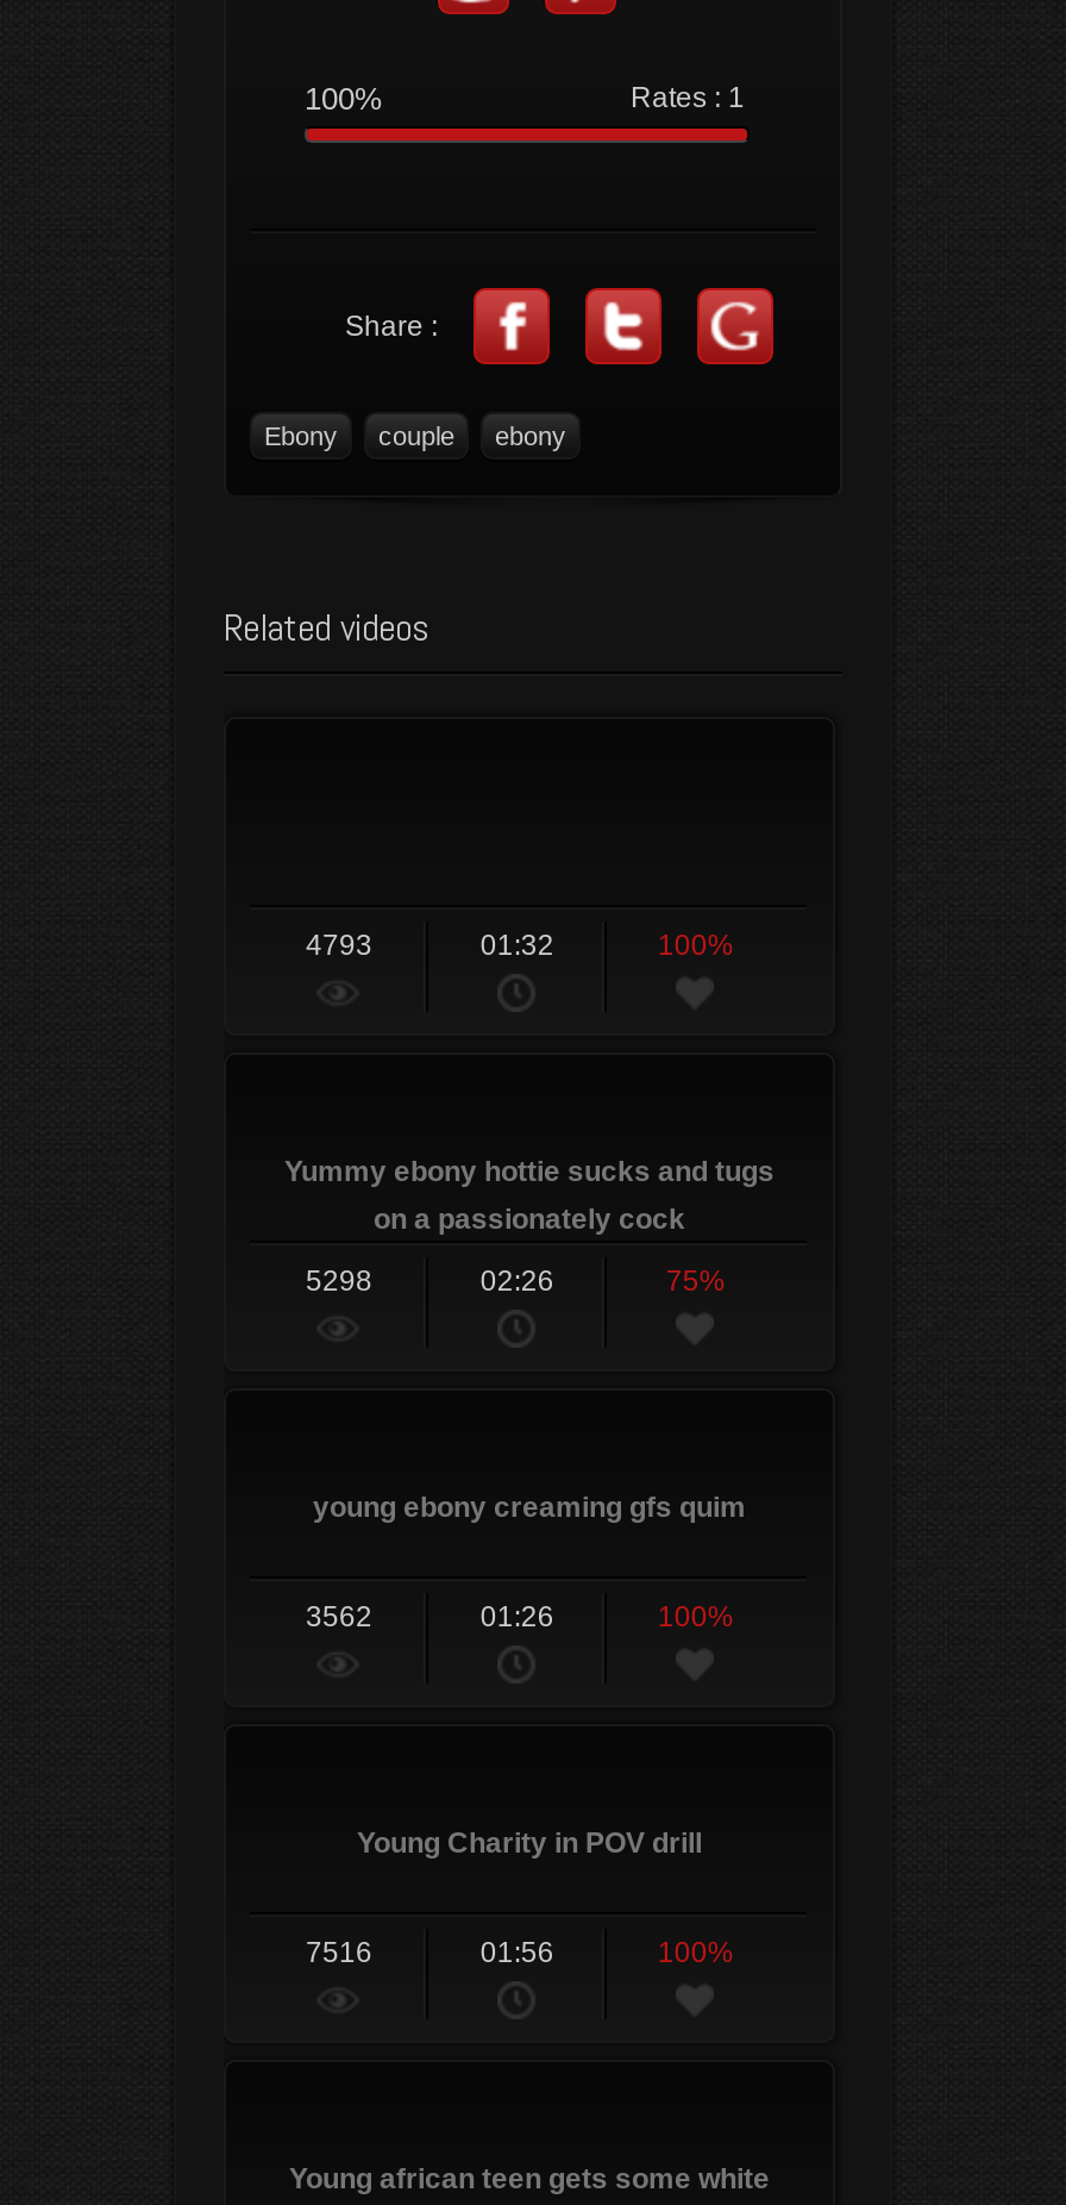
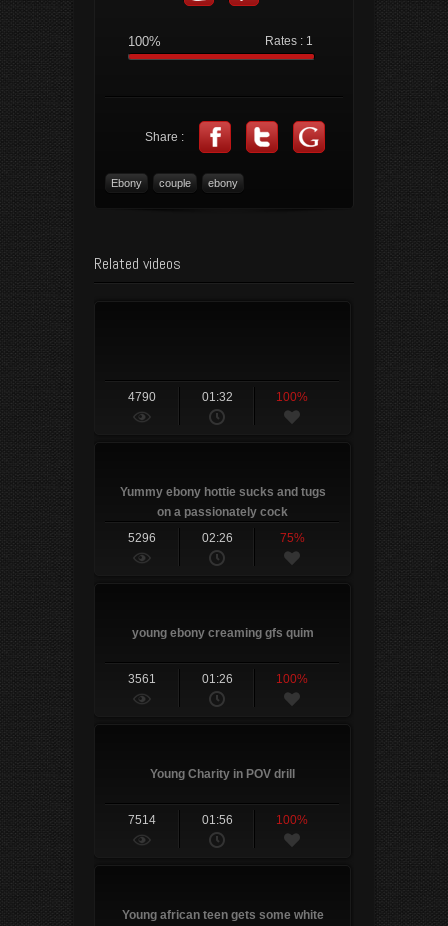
- 4793
+ 4790

- 5298
+ 5296

- 3562
+ 3561

- 7516
+ 7514
